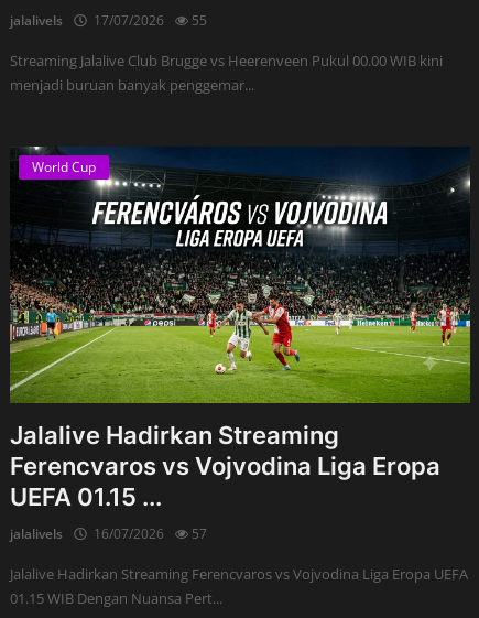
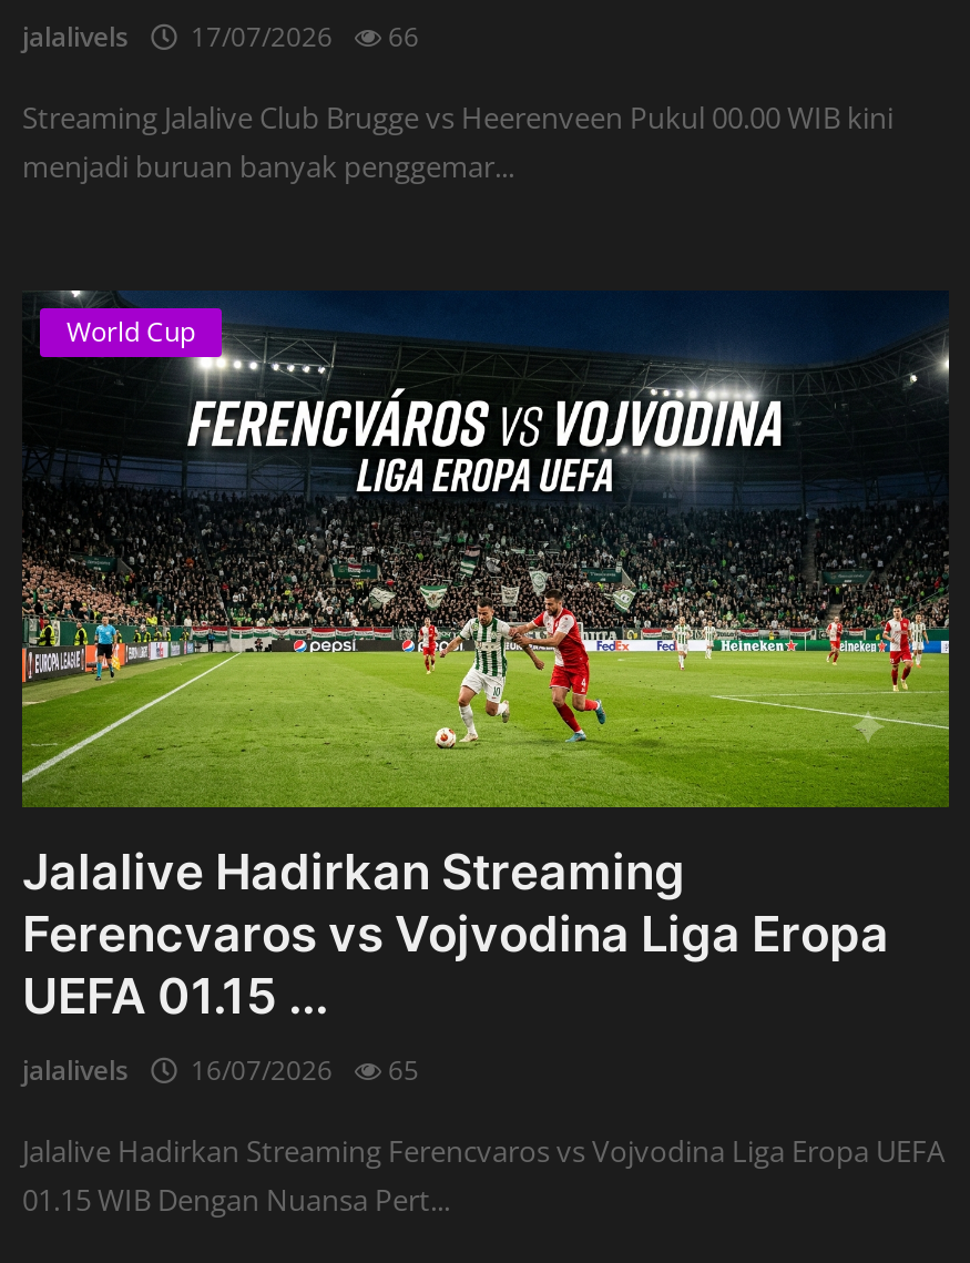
- jalalivels 17/07/2026 55
+ jalalivels 17/07/2026 66

- jalalivels 16/07/2026 57
+ jalalivels 16/07/2026 65
